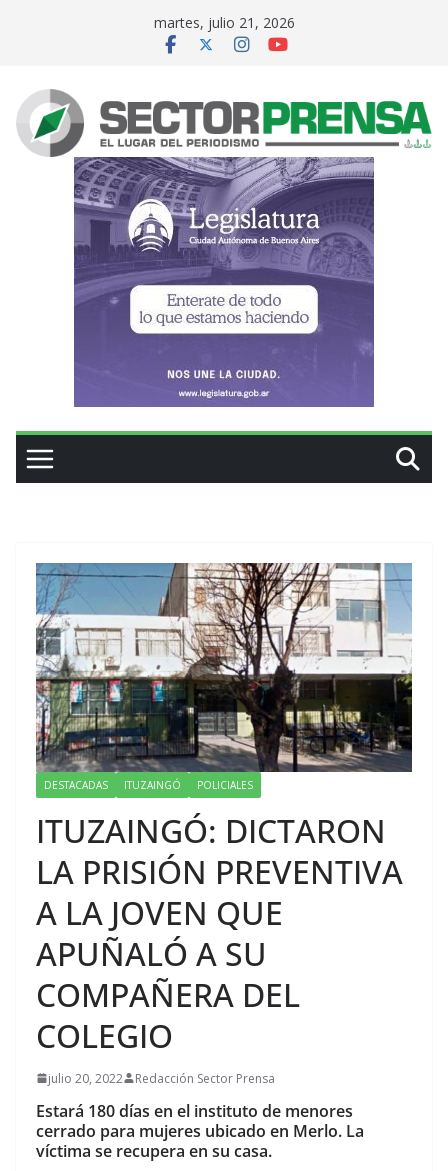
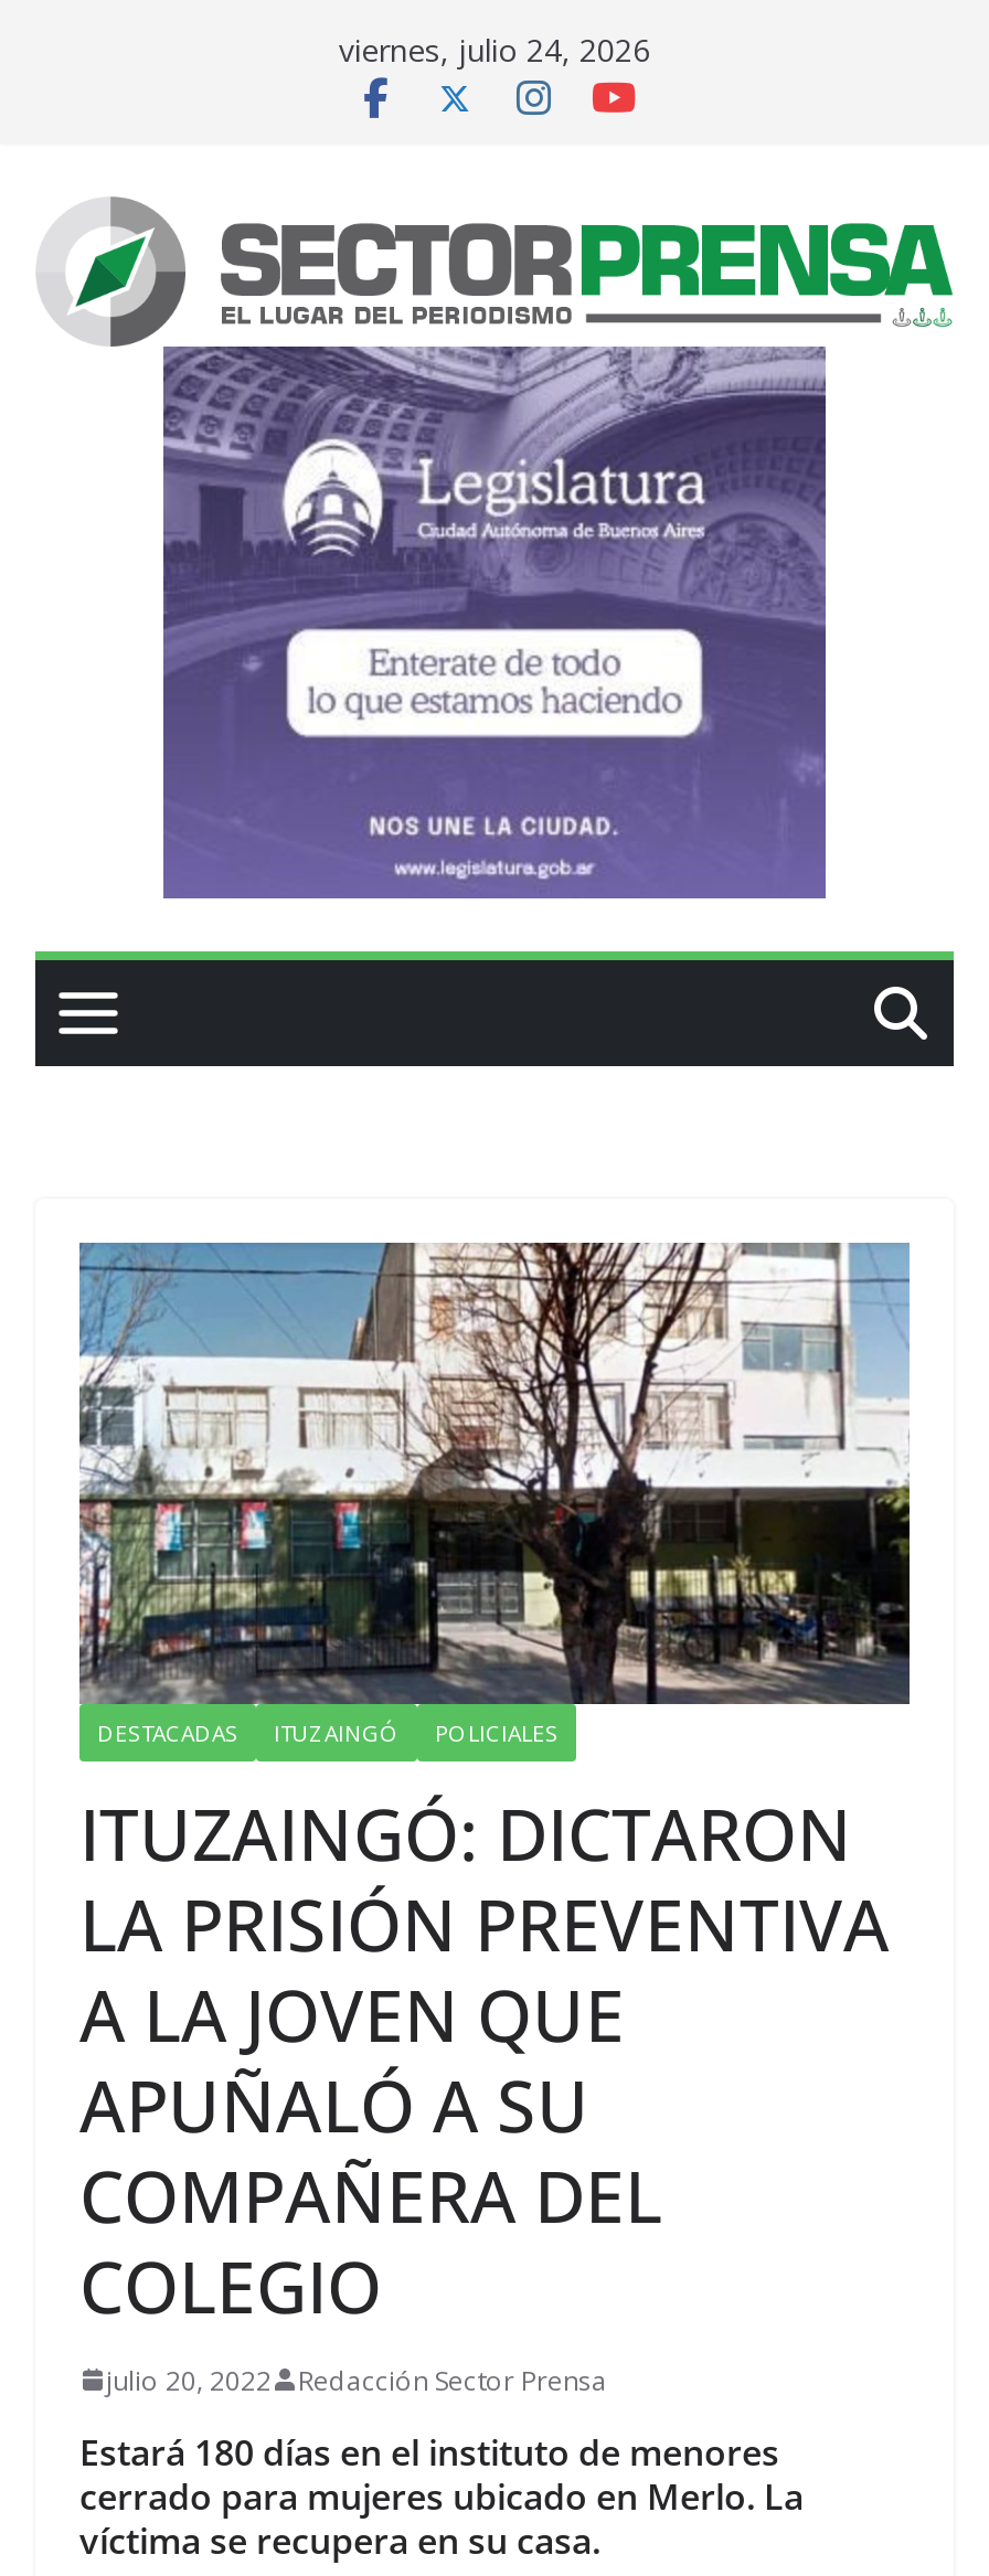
- martes, julio 21, 2026
+ viernes, julio 24, 2026
